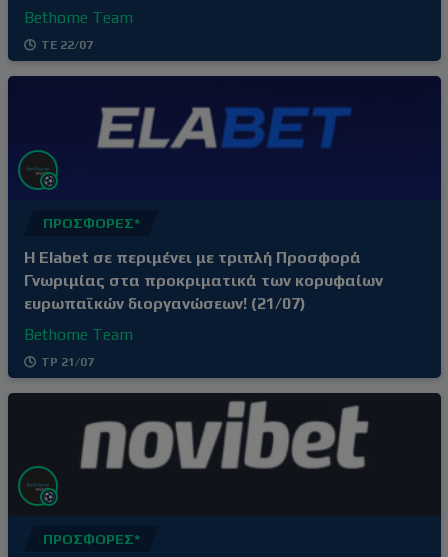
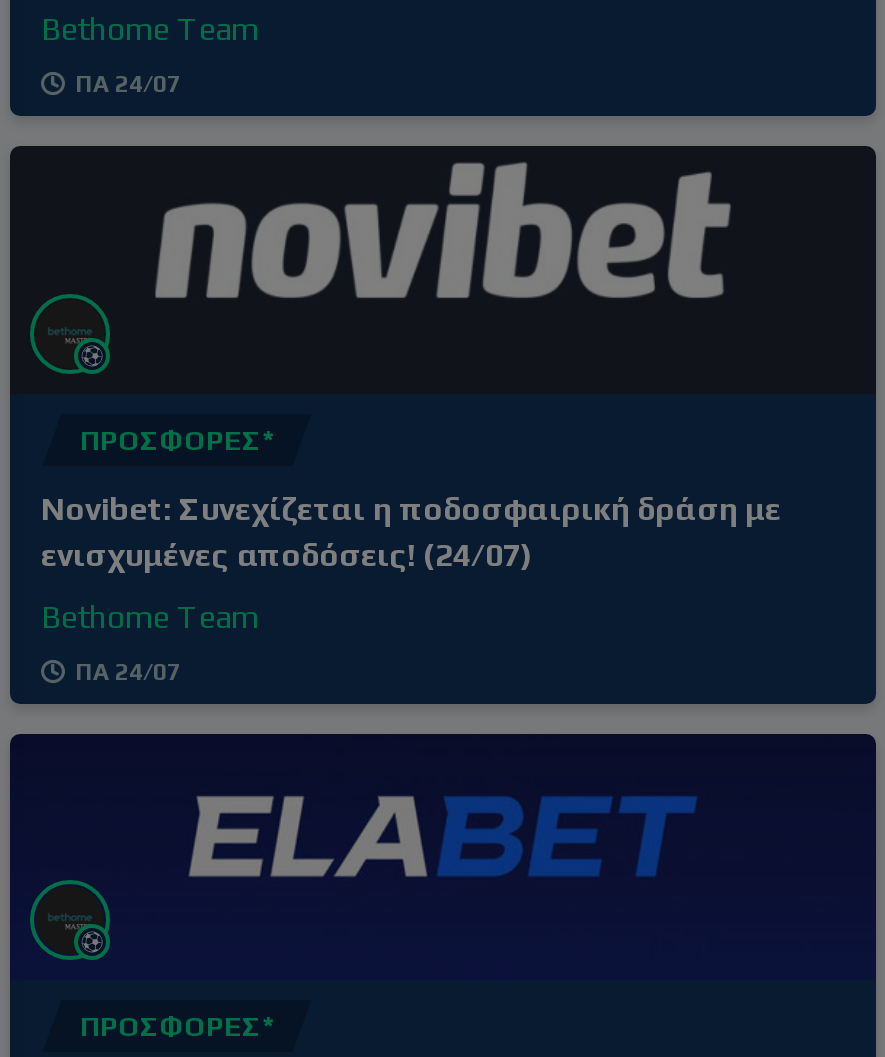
- ΤΕ 22/07
+ ΠΑ 24/07

moved down: [image]

- Η Elabet σε περιμένει με τριπλή Προσφορά
- Γνωριμίας στα προκριματικά των κορυφαίων
- ευρωπαϊκών διοργανώσεων! (21/07)
+ Novibet: Συνεχίζεται η ποδοσφαιρική δράση με
+ ενισχυμένες αποδόσεις! (24/07)

- ΤΡ 21/07
+ ΠΑ 24/07

moved up: [image]
